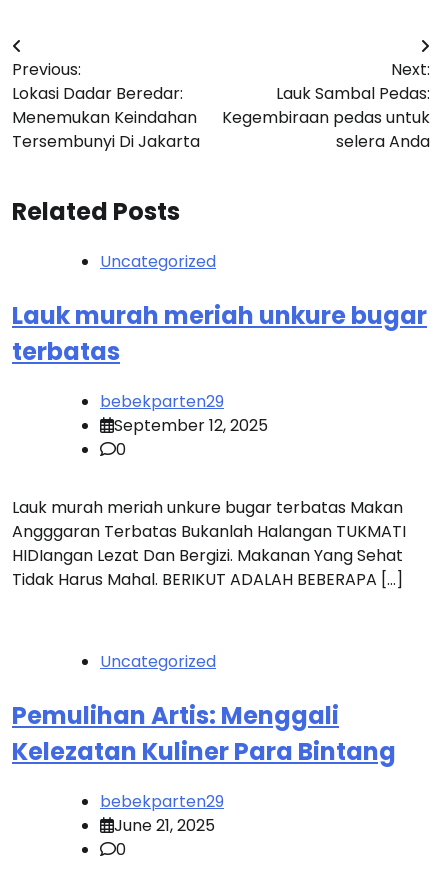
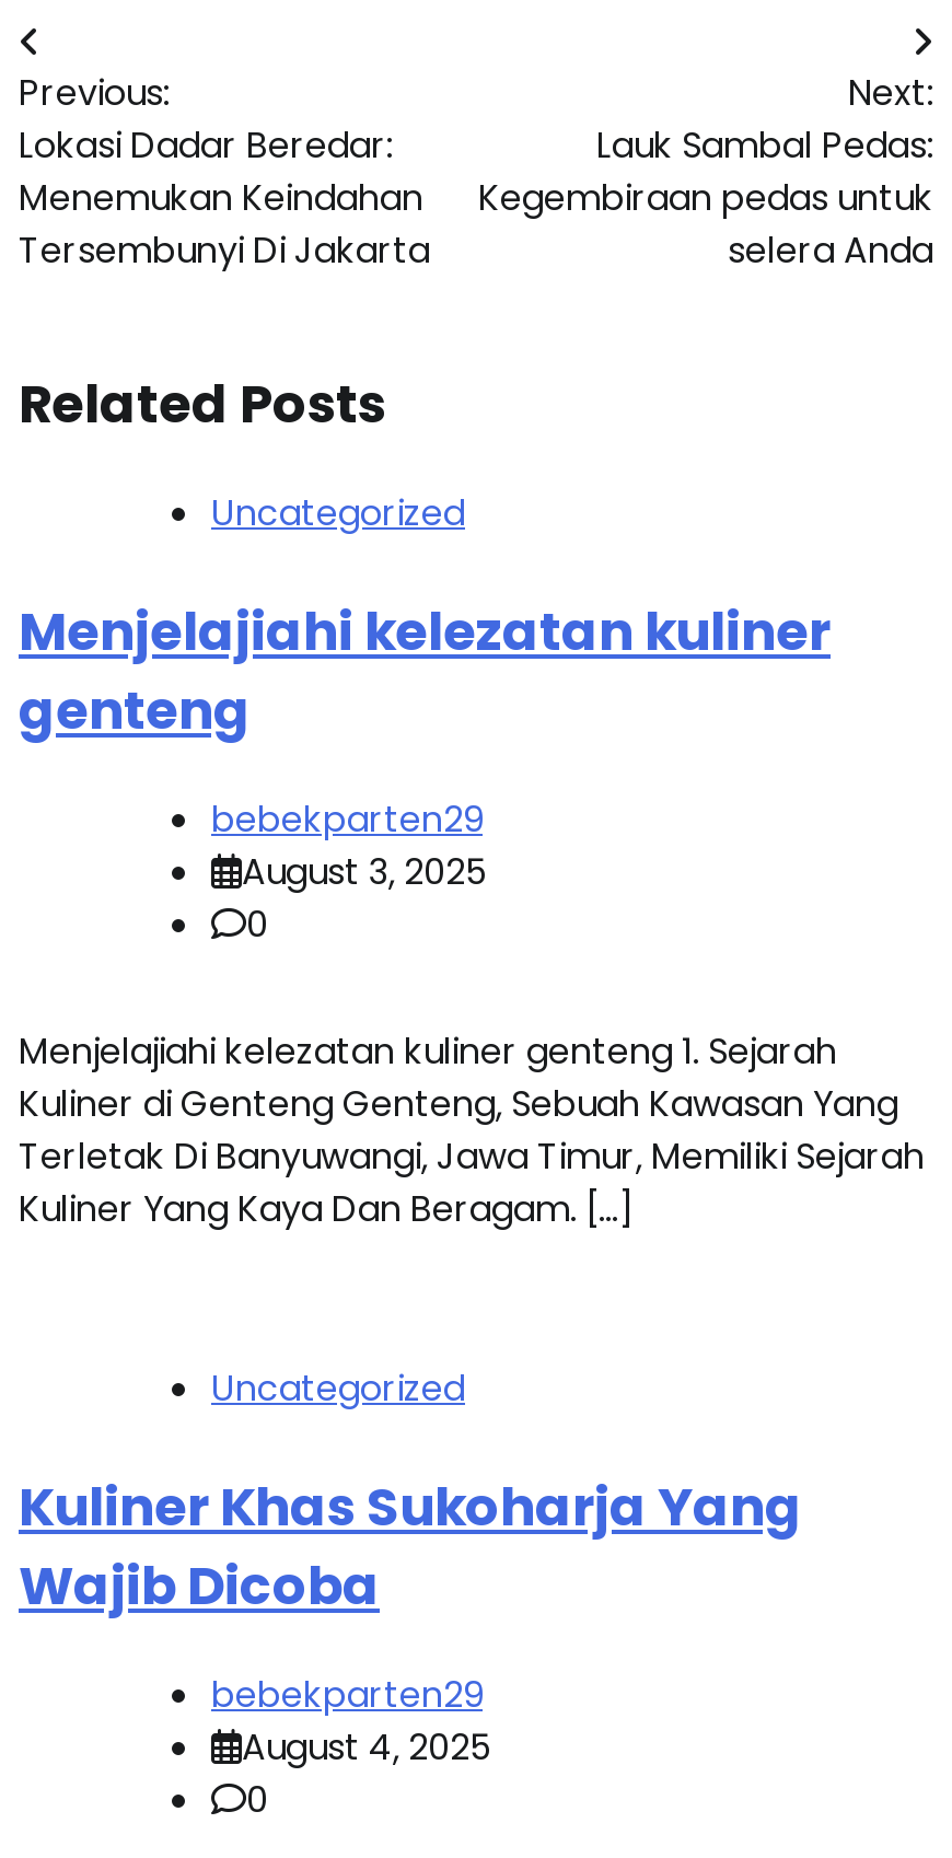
- Lauk murah meriah unkure bugar
- terbatas
+ Menjelajiahi kelezatan kuliner
+ genteng

- September 12, 2025
+ August 3, 2025

- Lauk murah meriah unkure bugar terbatas Makan
- Angggaran Terbatas Bukanlah Halangan TUKMATI
- HIDIangan Lezat Dan Bergizi. Makanan Yang Sehat
- Tidak Harus Mahal. BERIKUT ADALAH BEBERAPA […]
+ Menjelajiahi kelezatan kuliner genteng 1. Sejarah
+ Kuliner di Genteng Genteng, Sebuah Kawasan Yang
+ Terletak Di Banyuwangi, Jawa Timur, Memiliki Sejarah
+ Kuliner Yang Kaya Dan Beragam. […]

- Pemulihan Artis: Menggali
- Kelezatan Kuliner Para Bintang
+ Kuliner Khas Sukoharja Yang
+ Wajib Dicoba

- June 21, 2025
+ August 4, 2025
